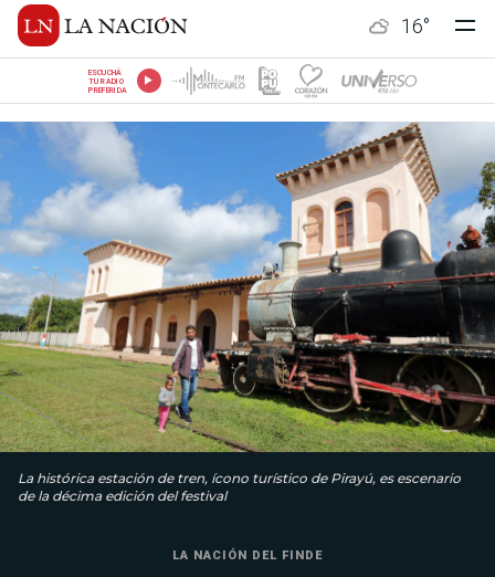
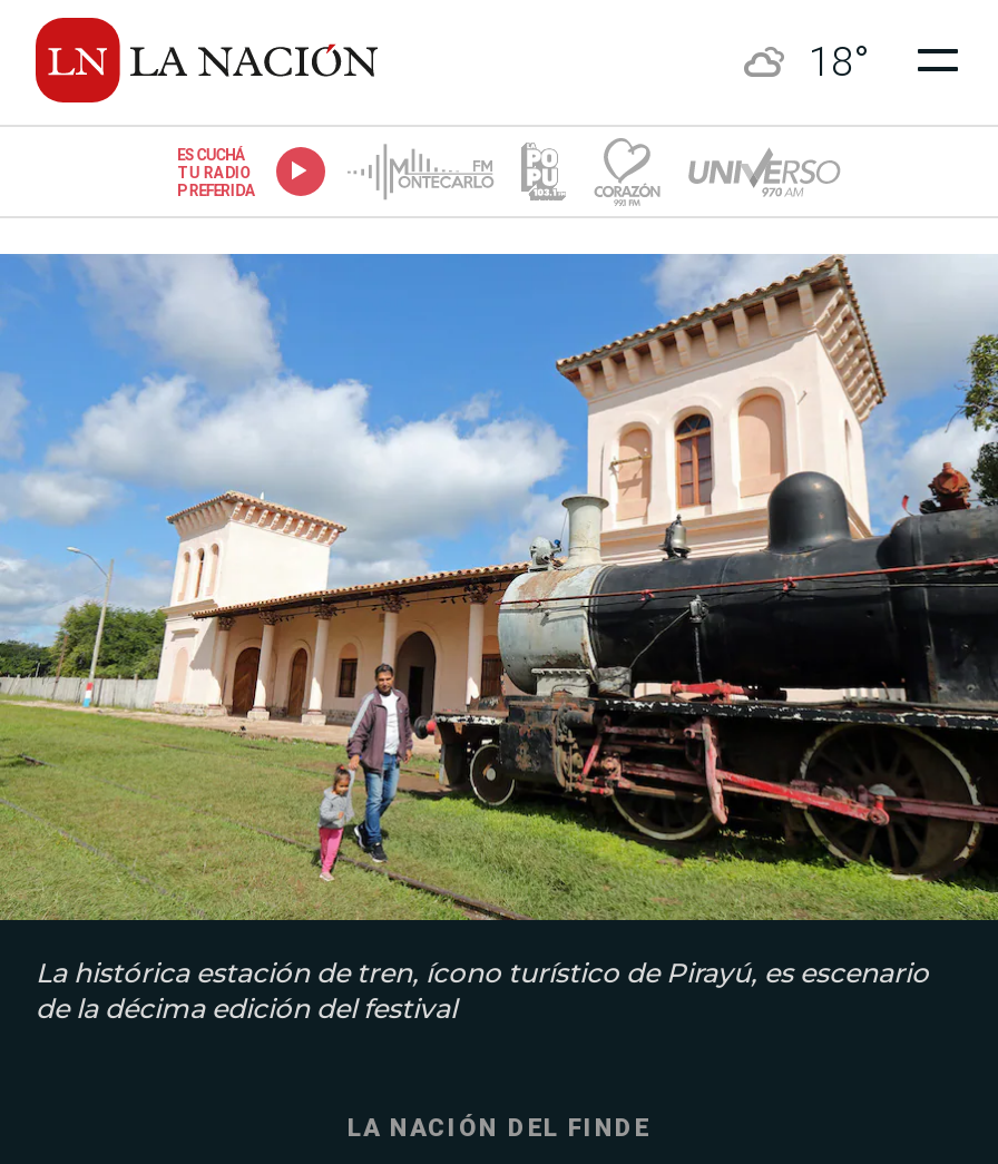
- 16°
+ 18°
